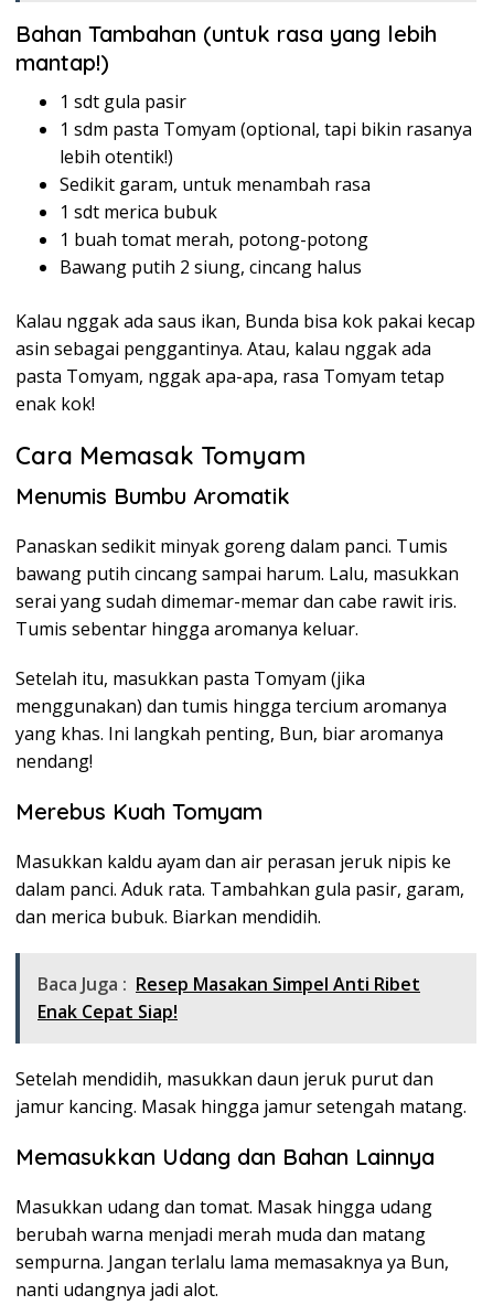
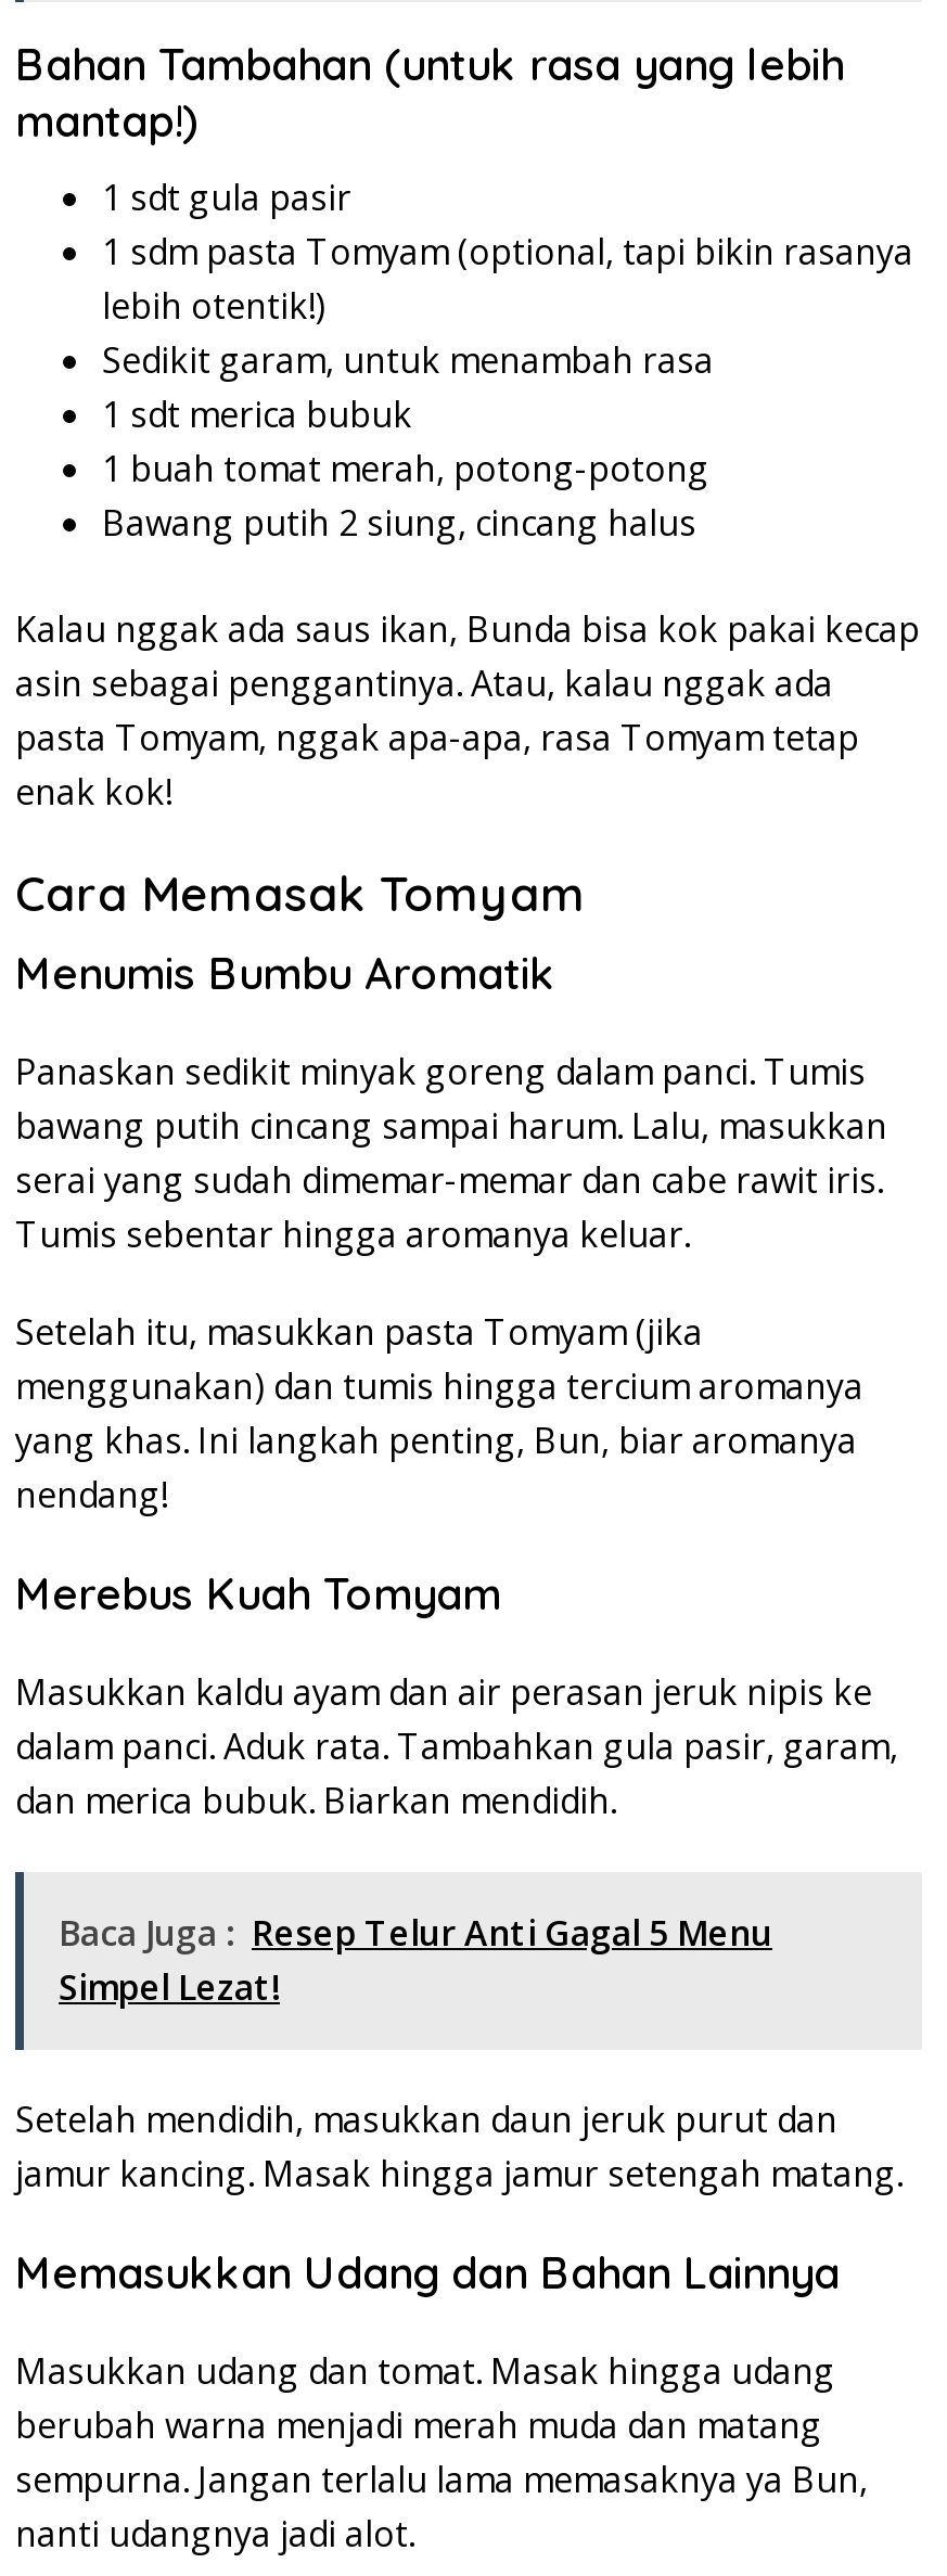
- Baca Juga : Resep Masakan Simpel Anti Ribet
- Enak Cepat Siap!
+ Baca Juga : Resep Telur Anti Gagal 5 Menu
+ Simpel Lezat!
